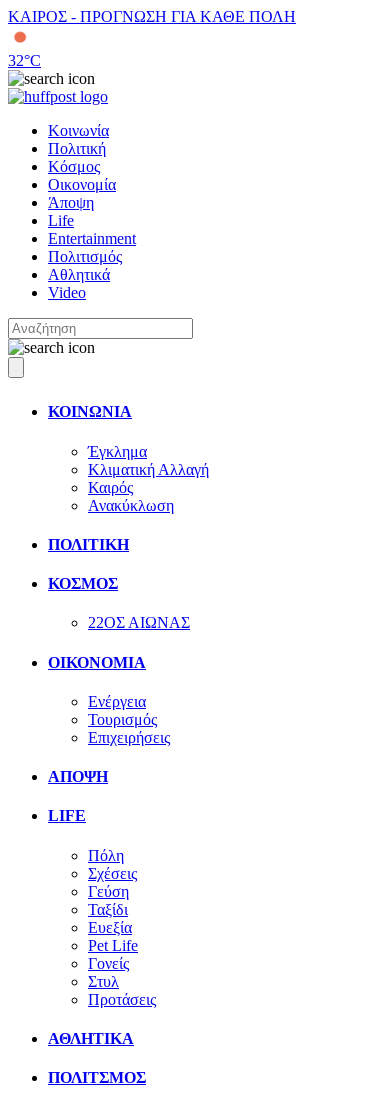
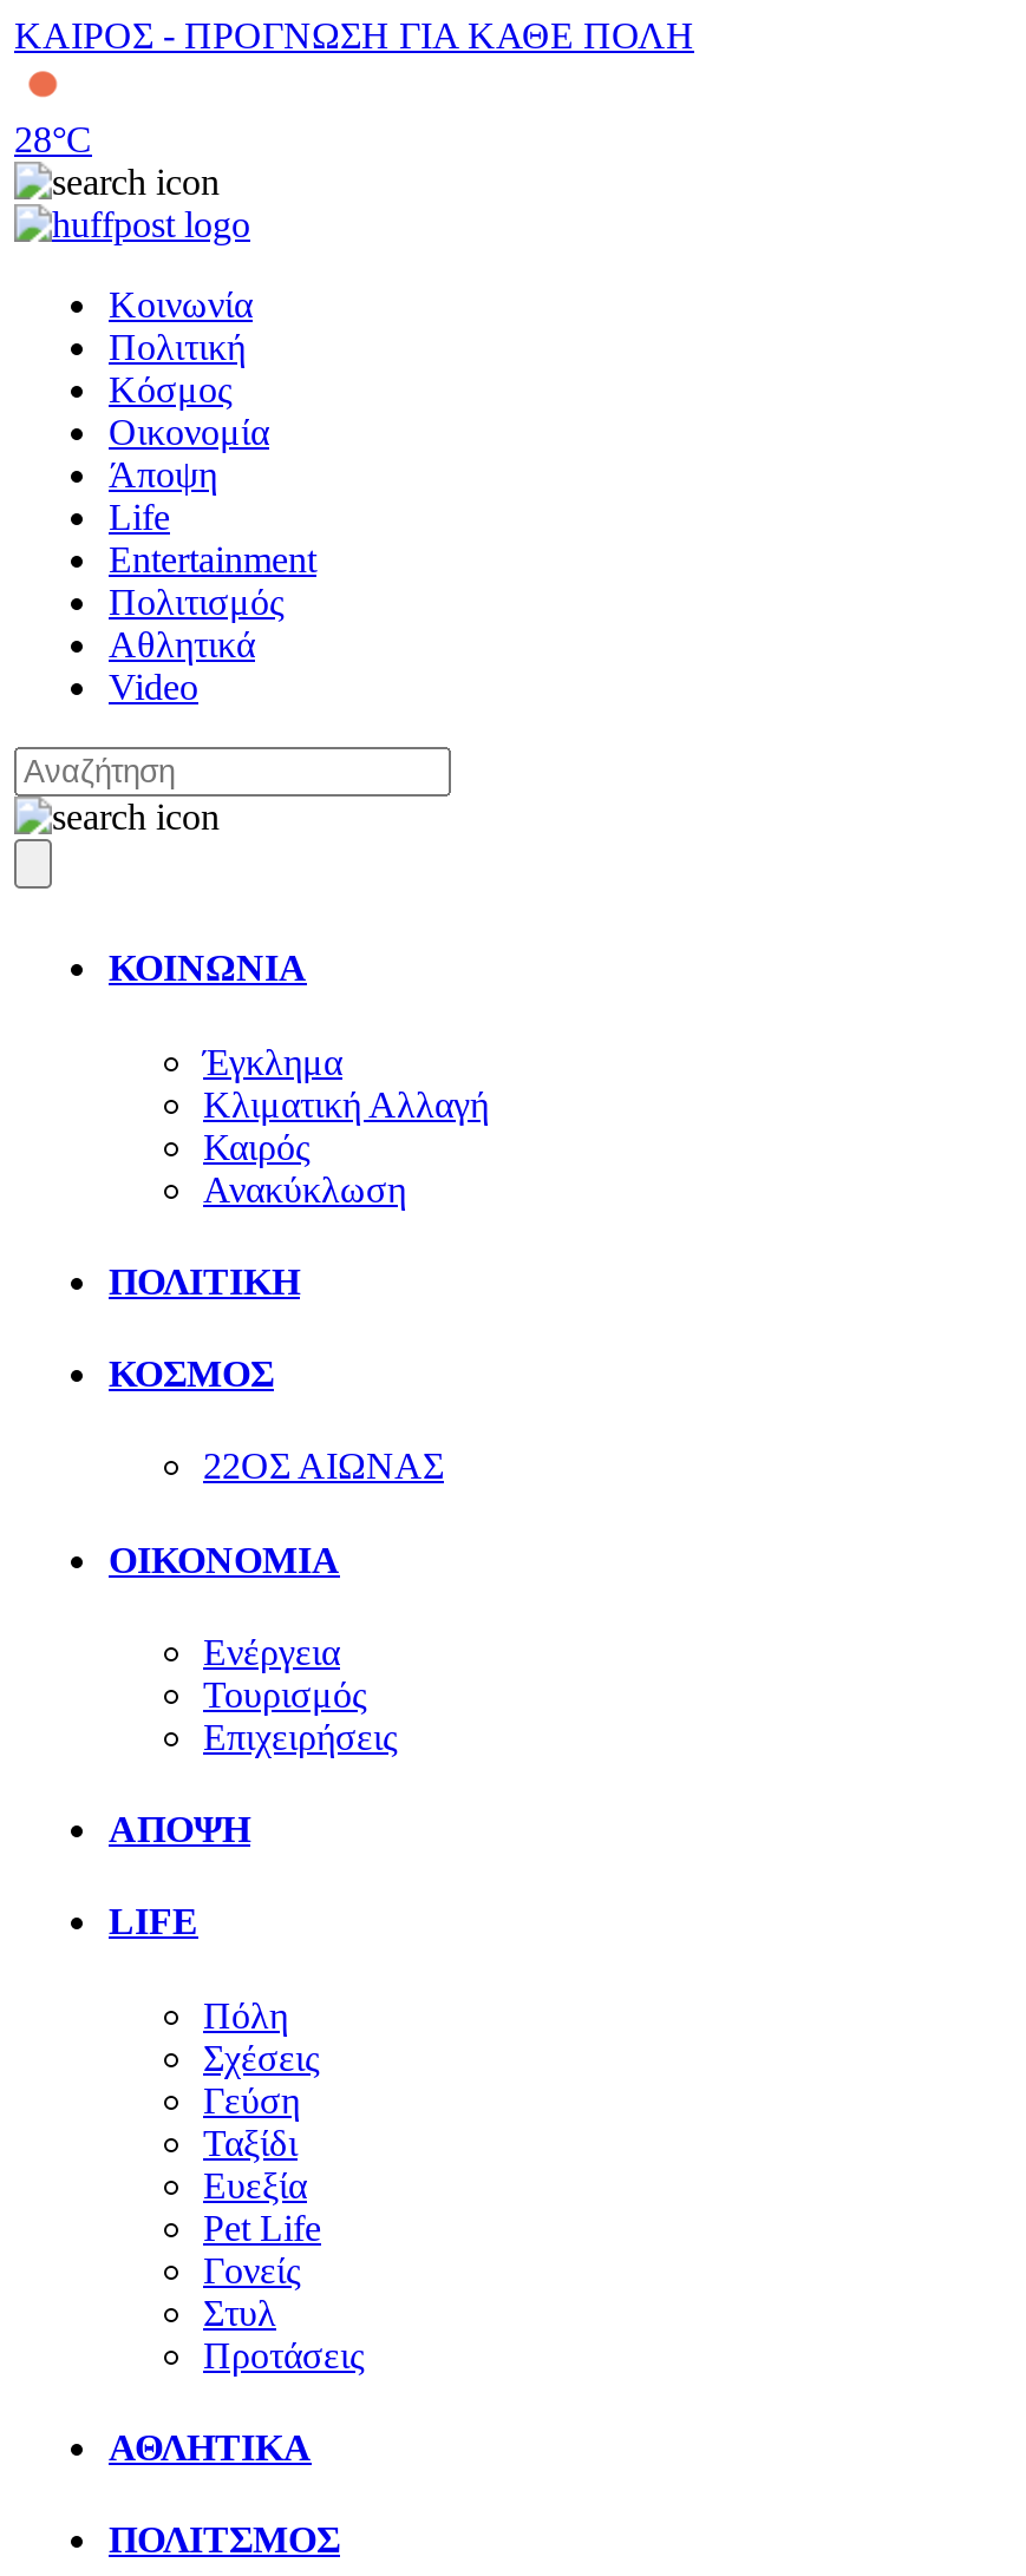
- 32°C
+ 28°C
